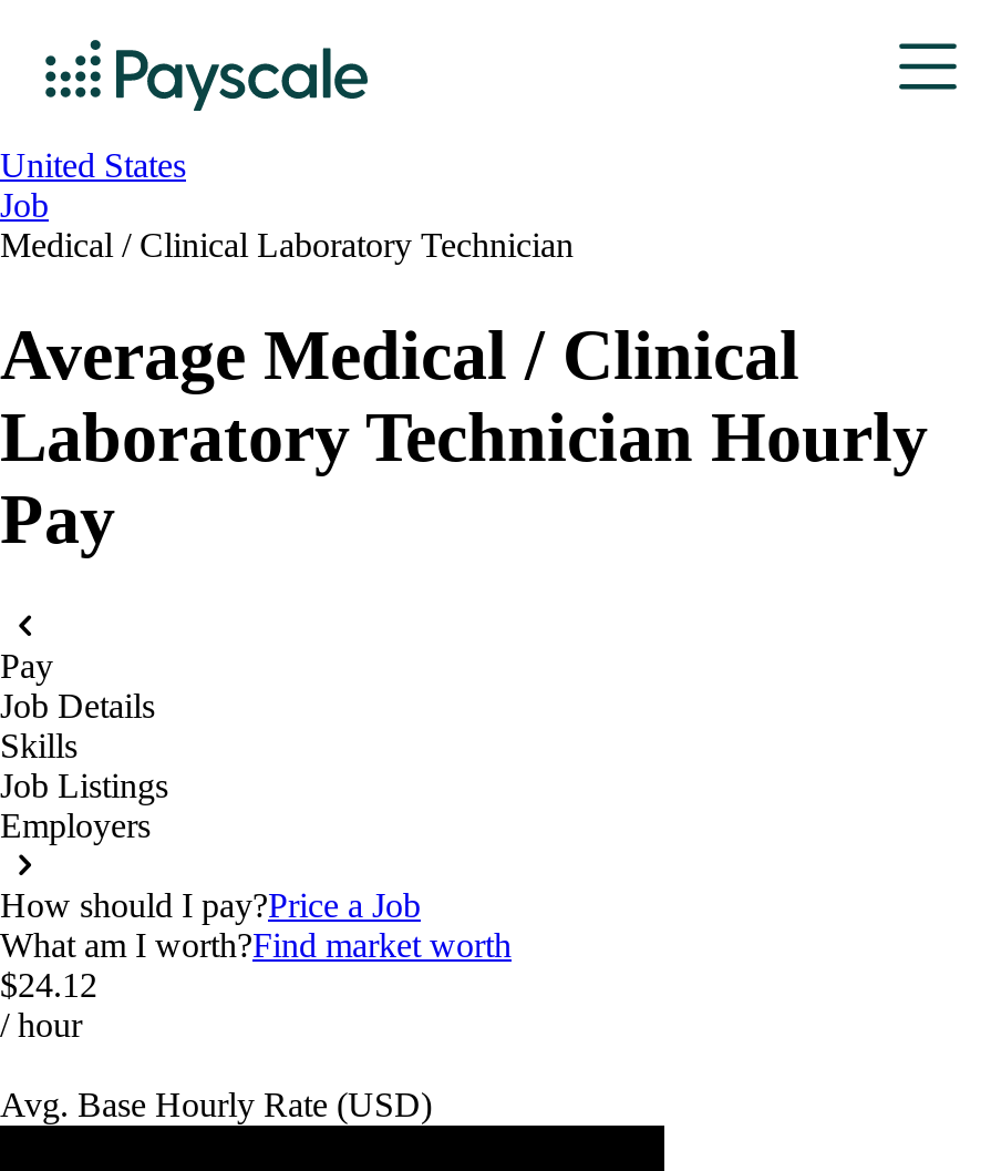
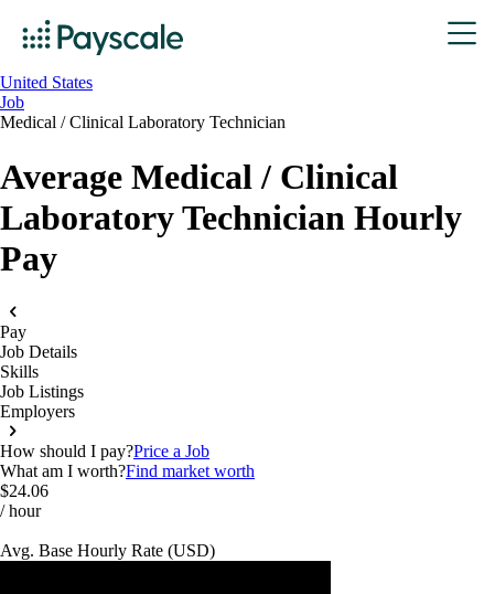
- $24.12
+ $24.06
